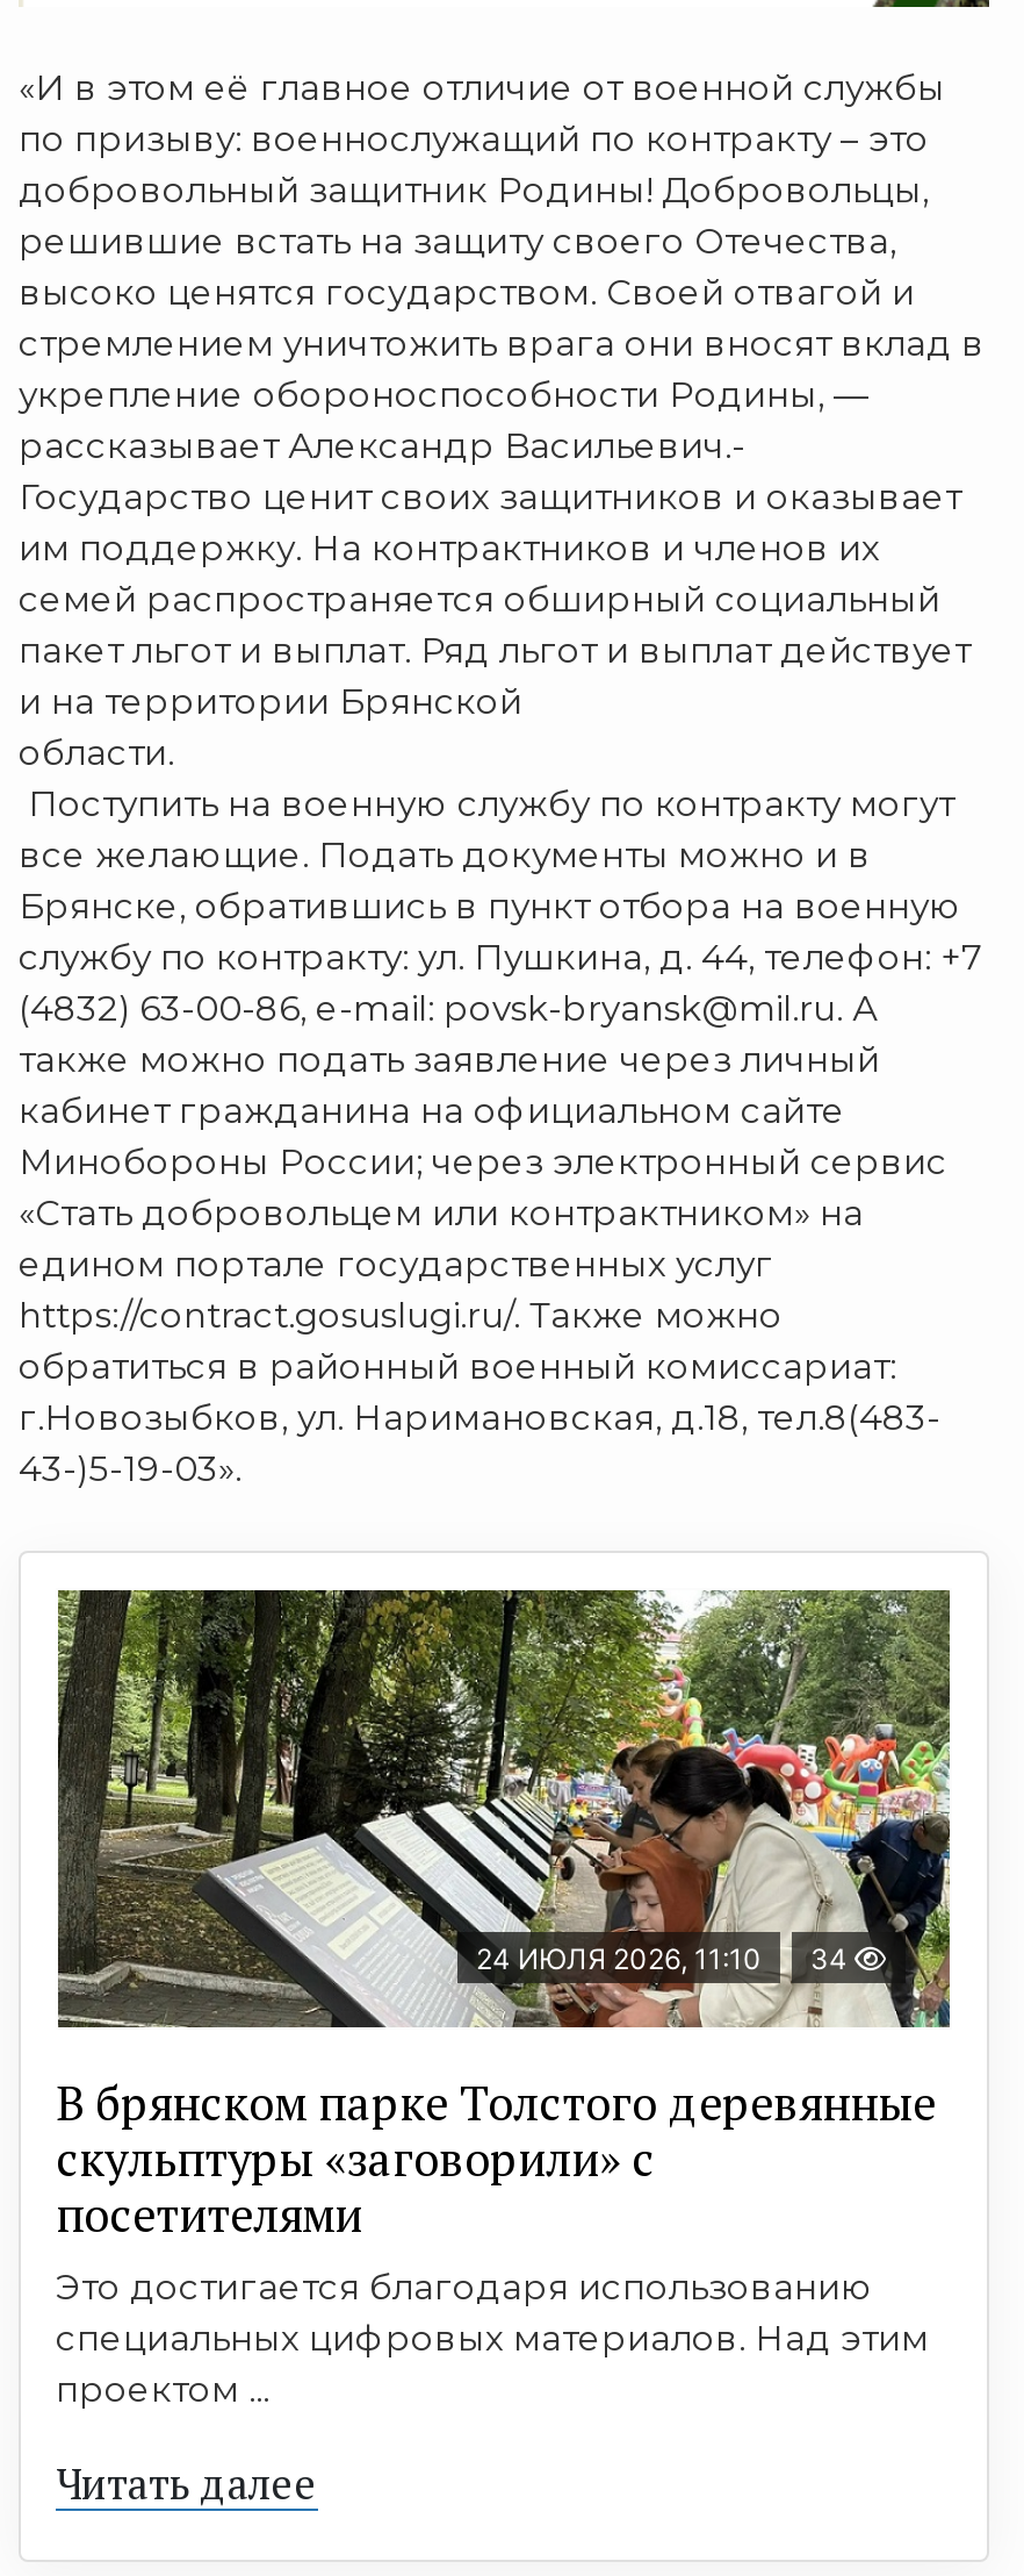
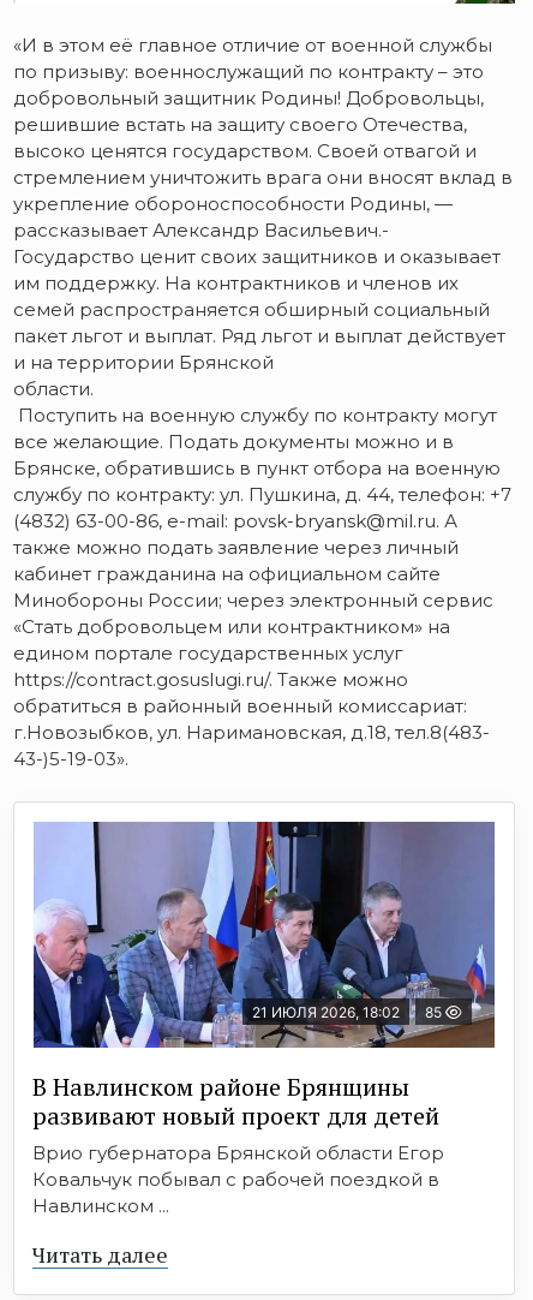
- [image]
- 24 ИЮЛЯ 2026, 11:10
- 34
+ [image]
+ 21 ИЮЛЯ 2026, 18:02
+ 85

- В брянском парке Толстого деревянные
- скульптуры «заговорили» с
- посетителями
- Это достигается благодаря использованию
- специальных цифровых материалов. Над этим
- проектом ...
+ В Навлинском районе Брянщины
+ развивают новый проект для детей
+ Врио губернатора Брянской области Егор
+ Ковальчук побывал с рабочей поездкой в
+ Навлинском ...
